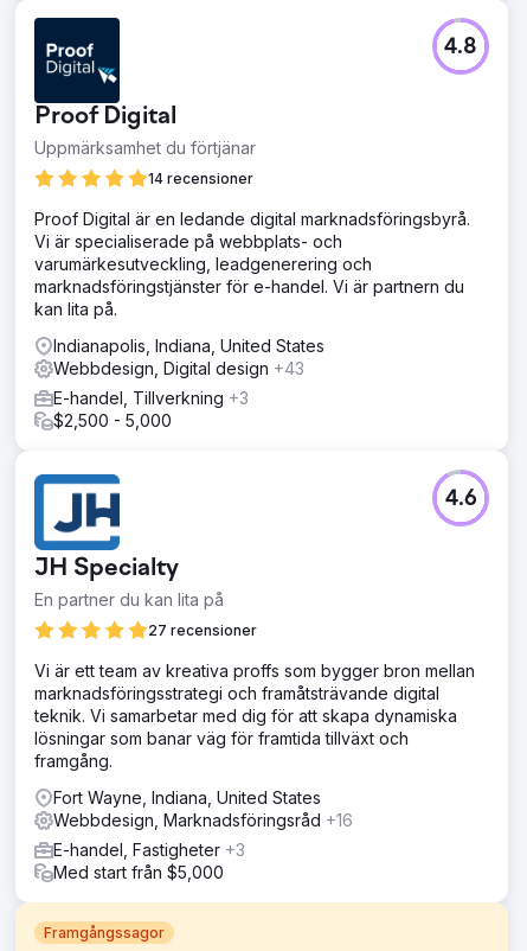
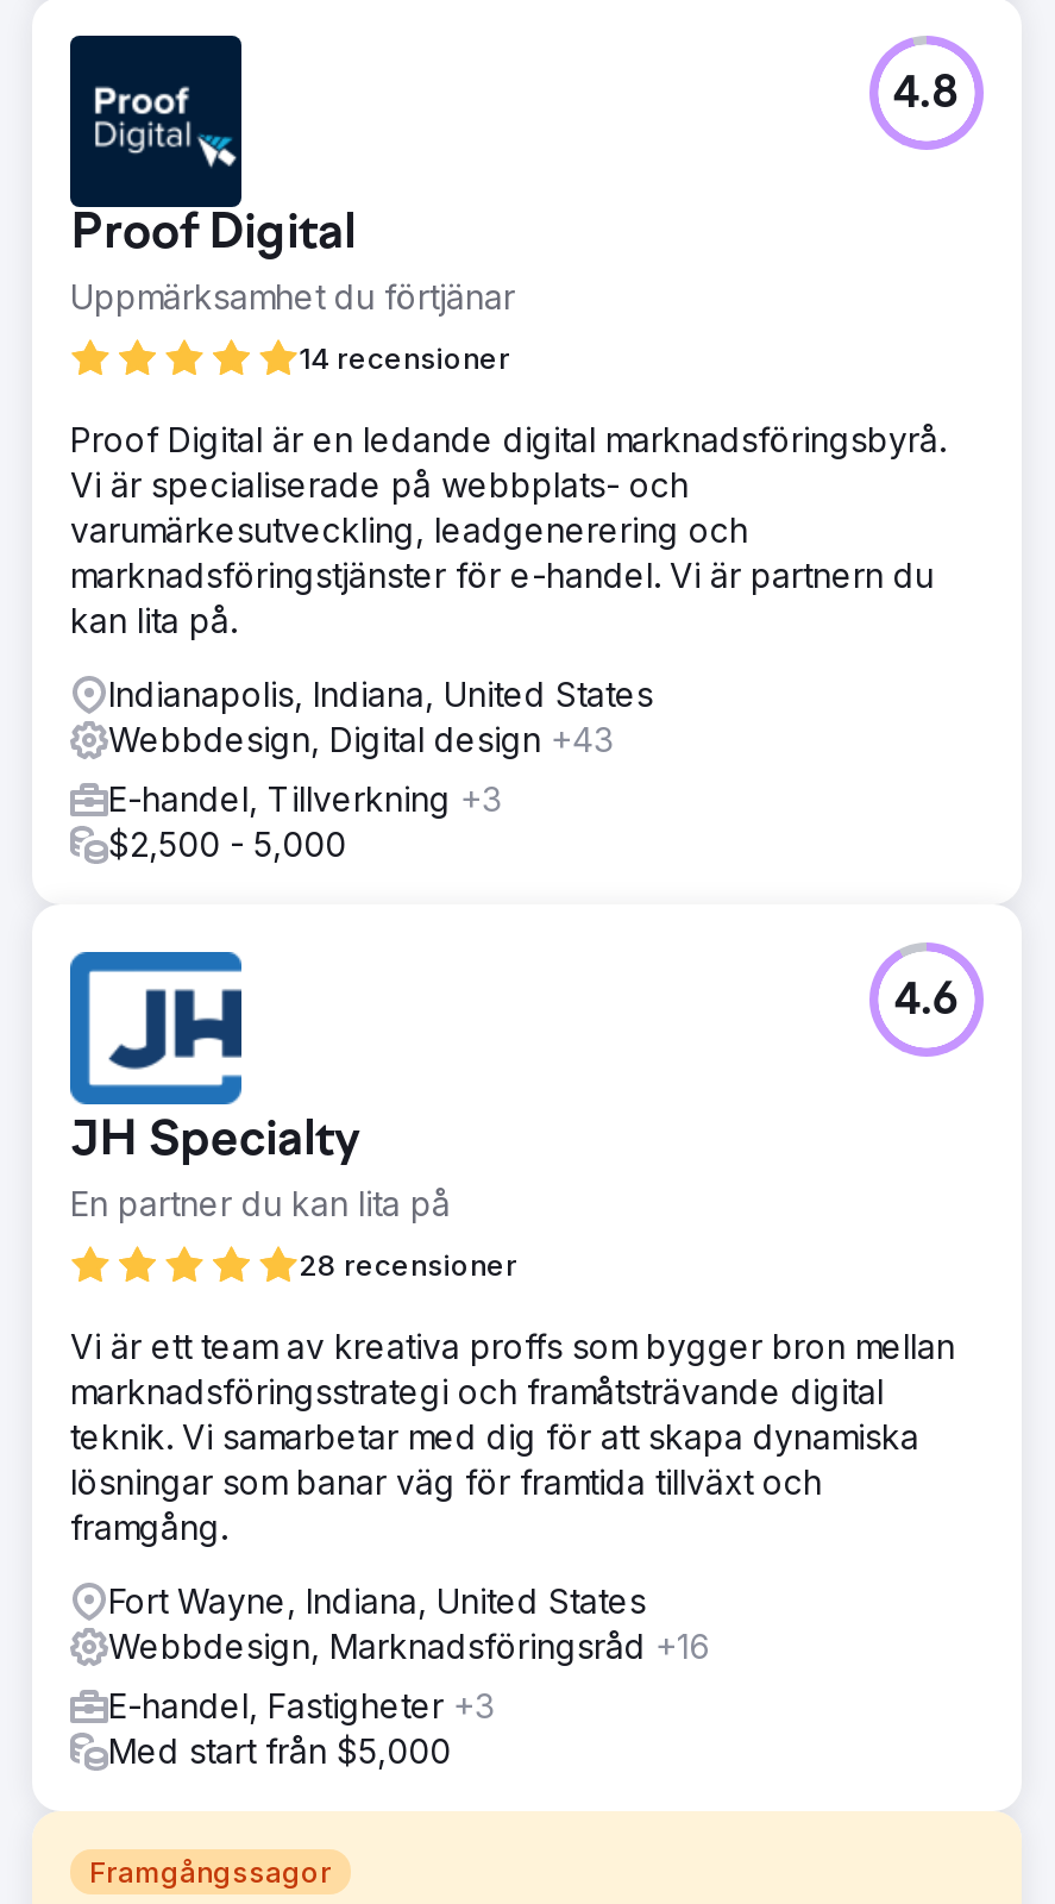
- 27 recensioner
+ 28 recensioner
